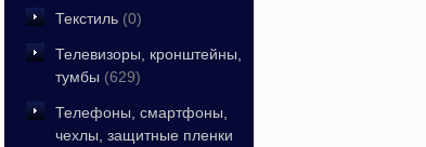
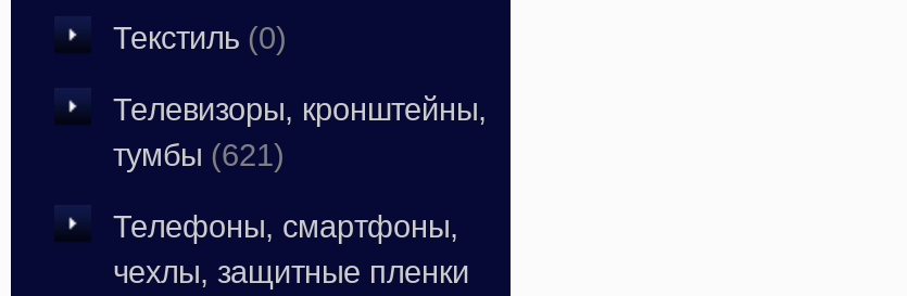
- тумбы (629)
+ тумбы (621)
